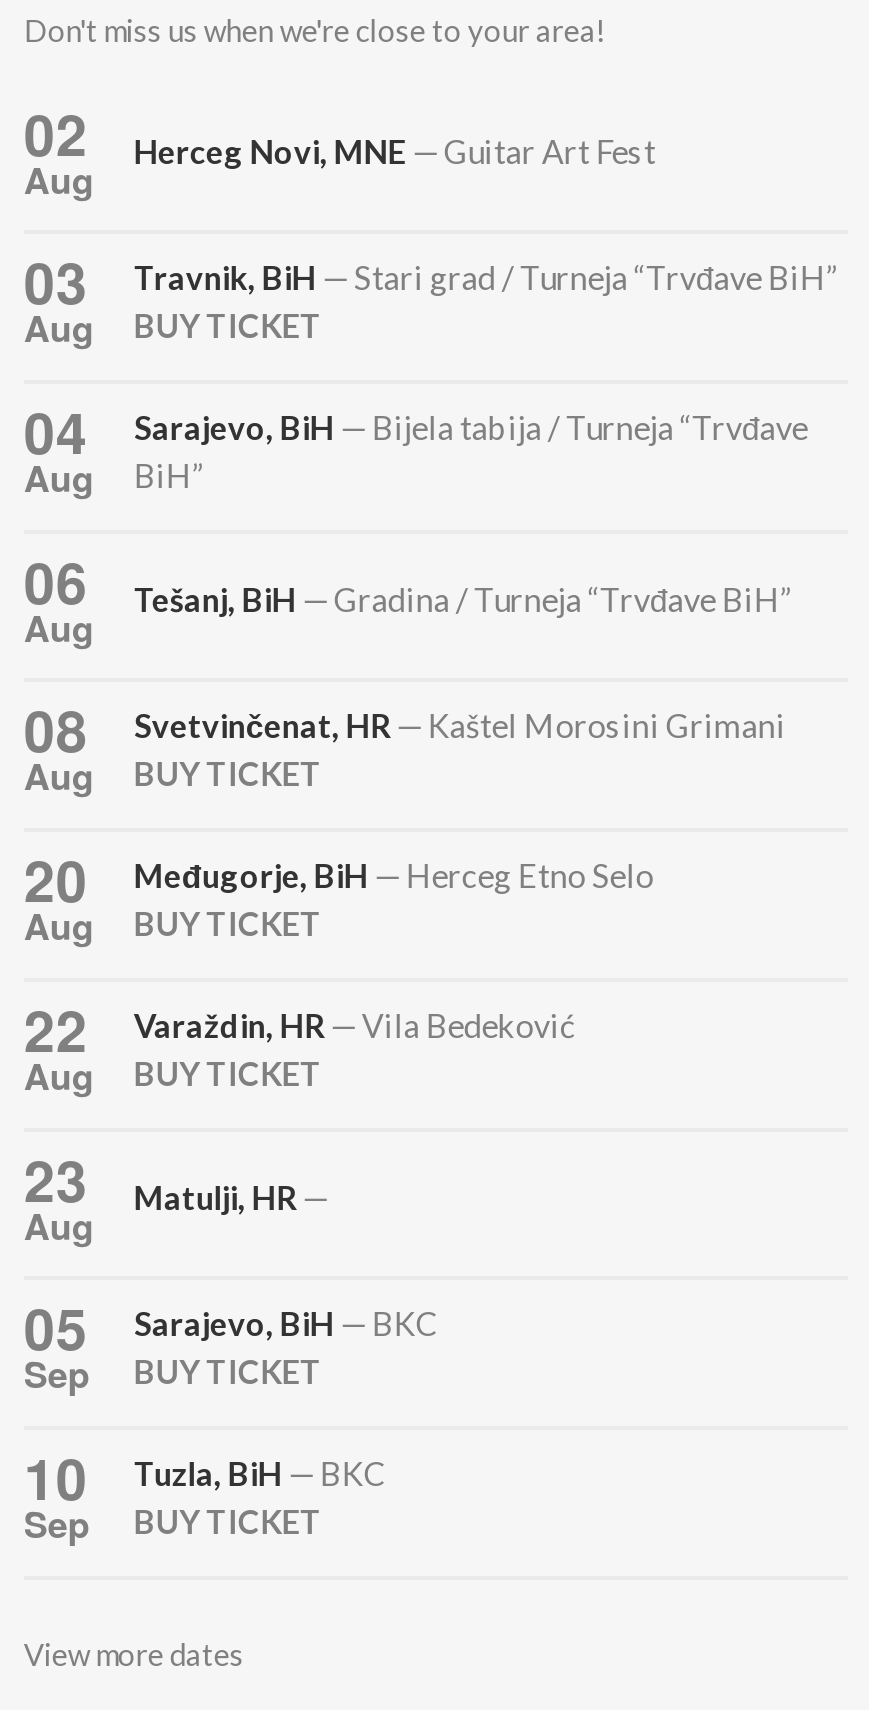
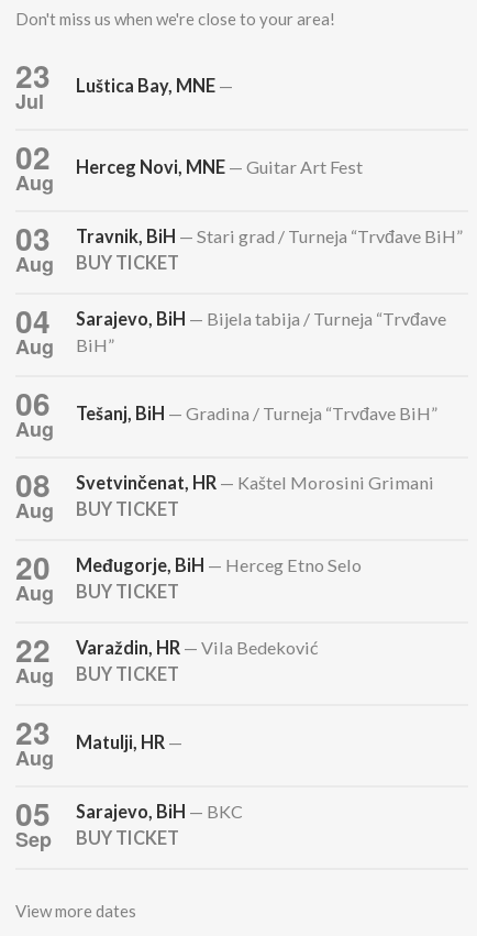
+ 23
+ Jul

+ Luštica Bay, MNE —

moved down: 02 | Aug | Herceg Novi, MNE — Guitar Art Fest | ... | Sarajevo, BiH — BKC | BUY TICKET

- 10
- Sep

- Tuzla, BiH — BKC
- BUY TICKET
